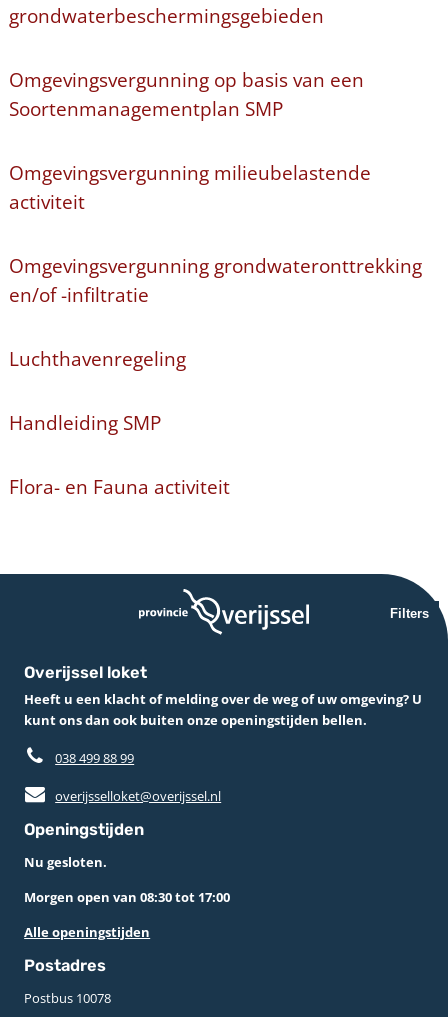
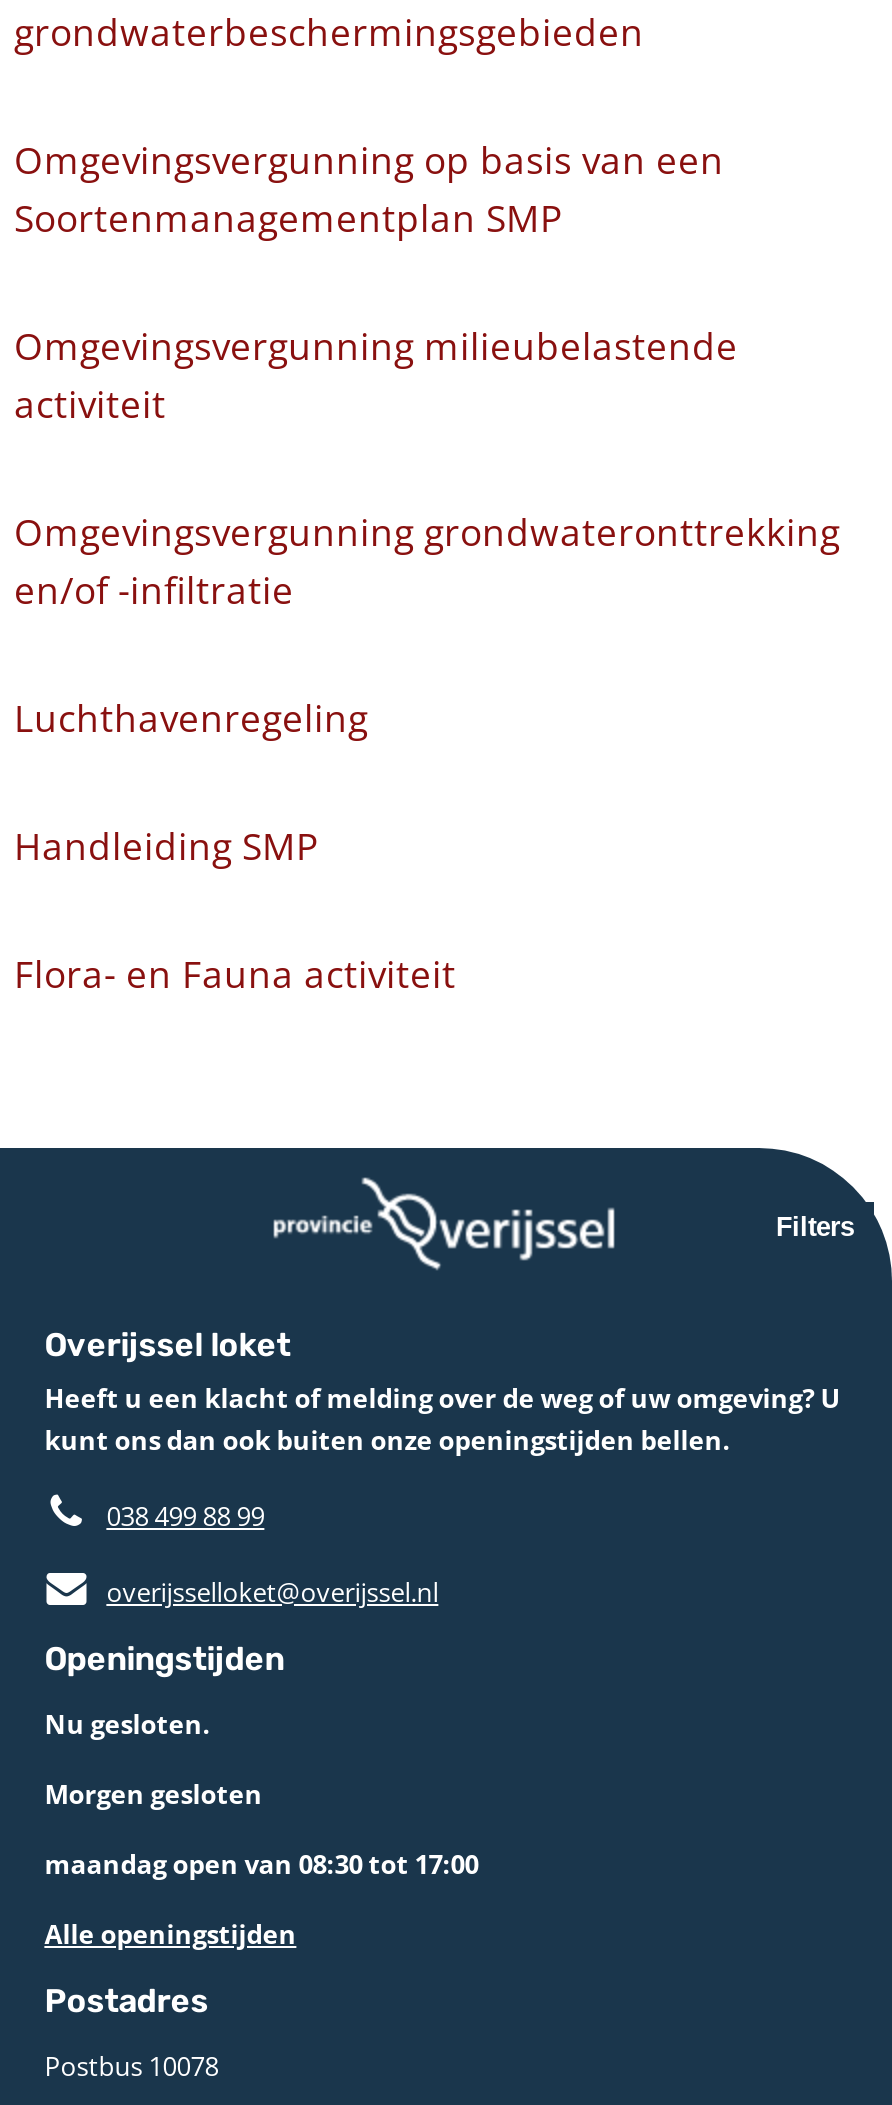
- Morgen open van 08:30 tot 17:00
+ Morgen gesloten
+ maandag open van 08:30 tot 17:00
